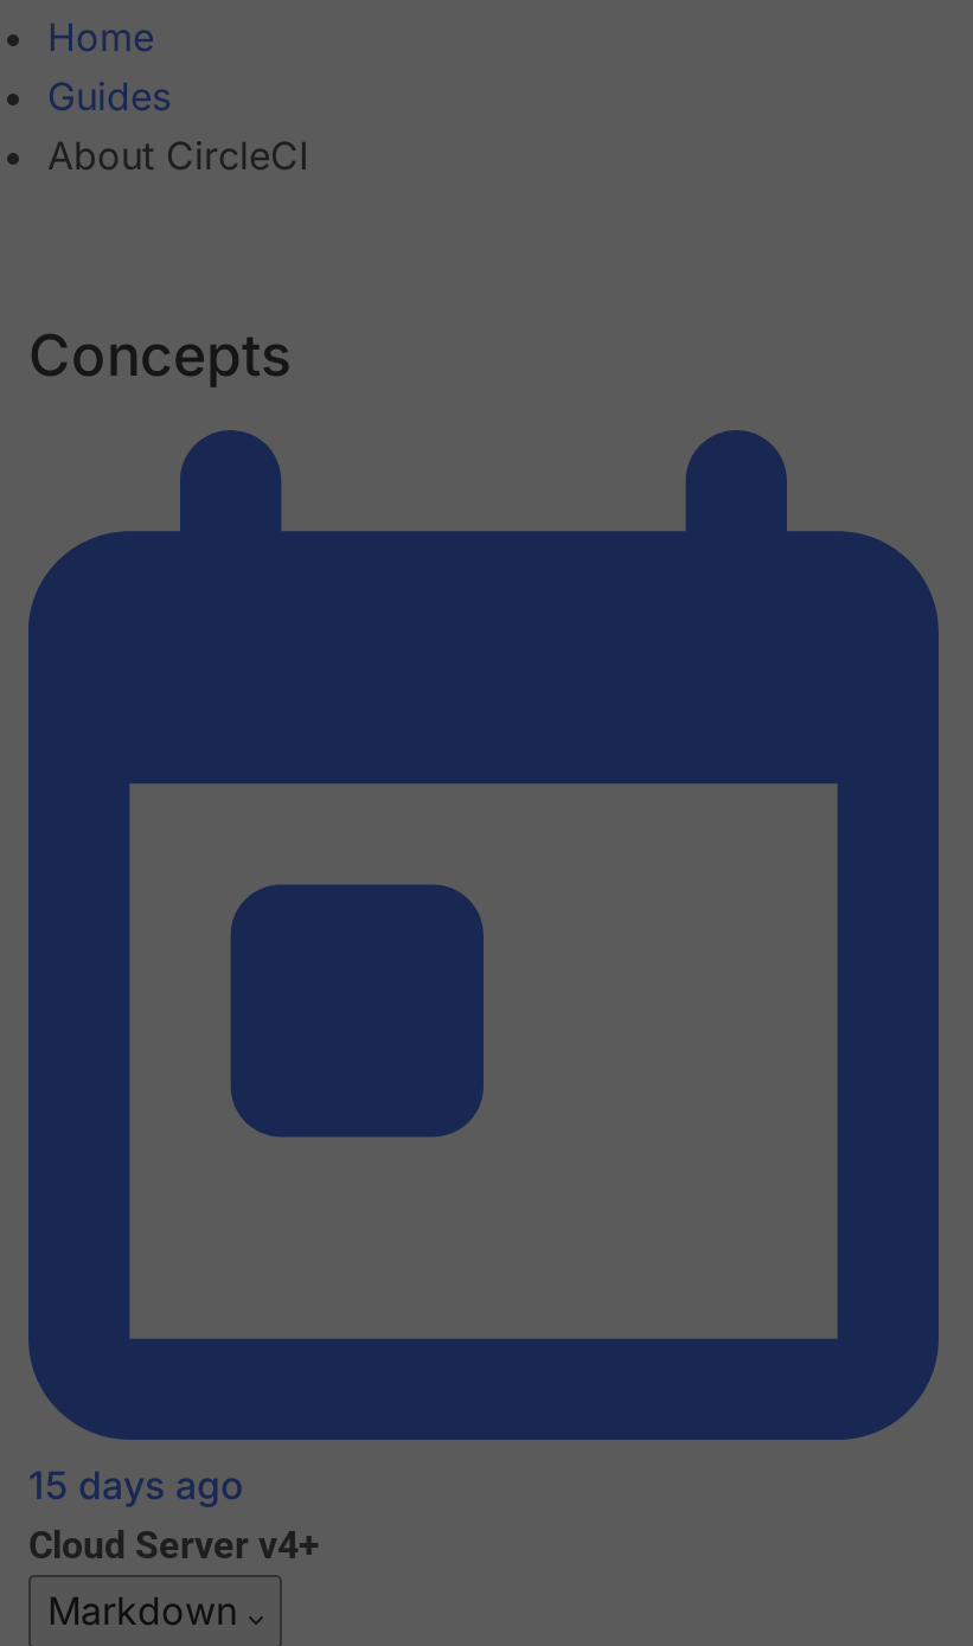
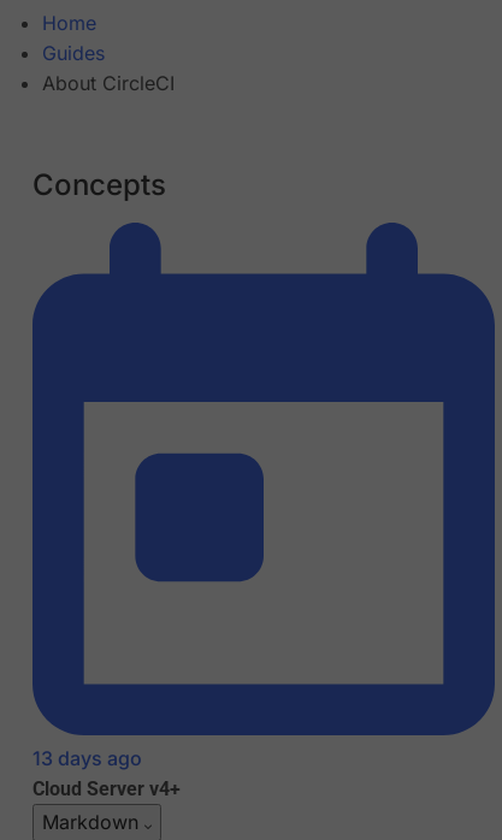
- 15 days ago
+ 13 days ago
